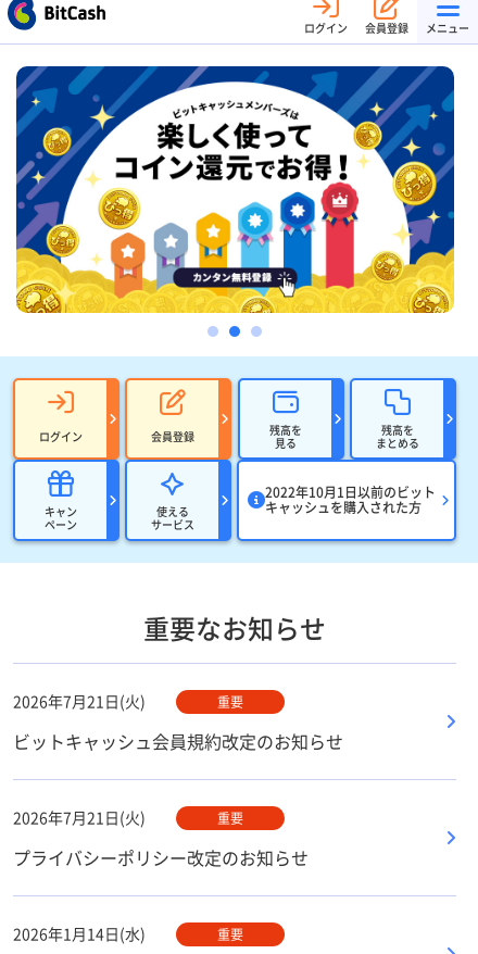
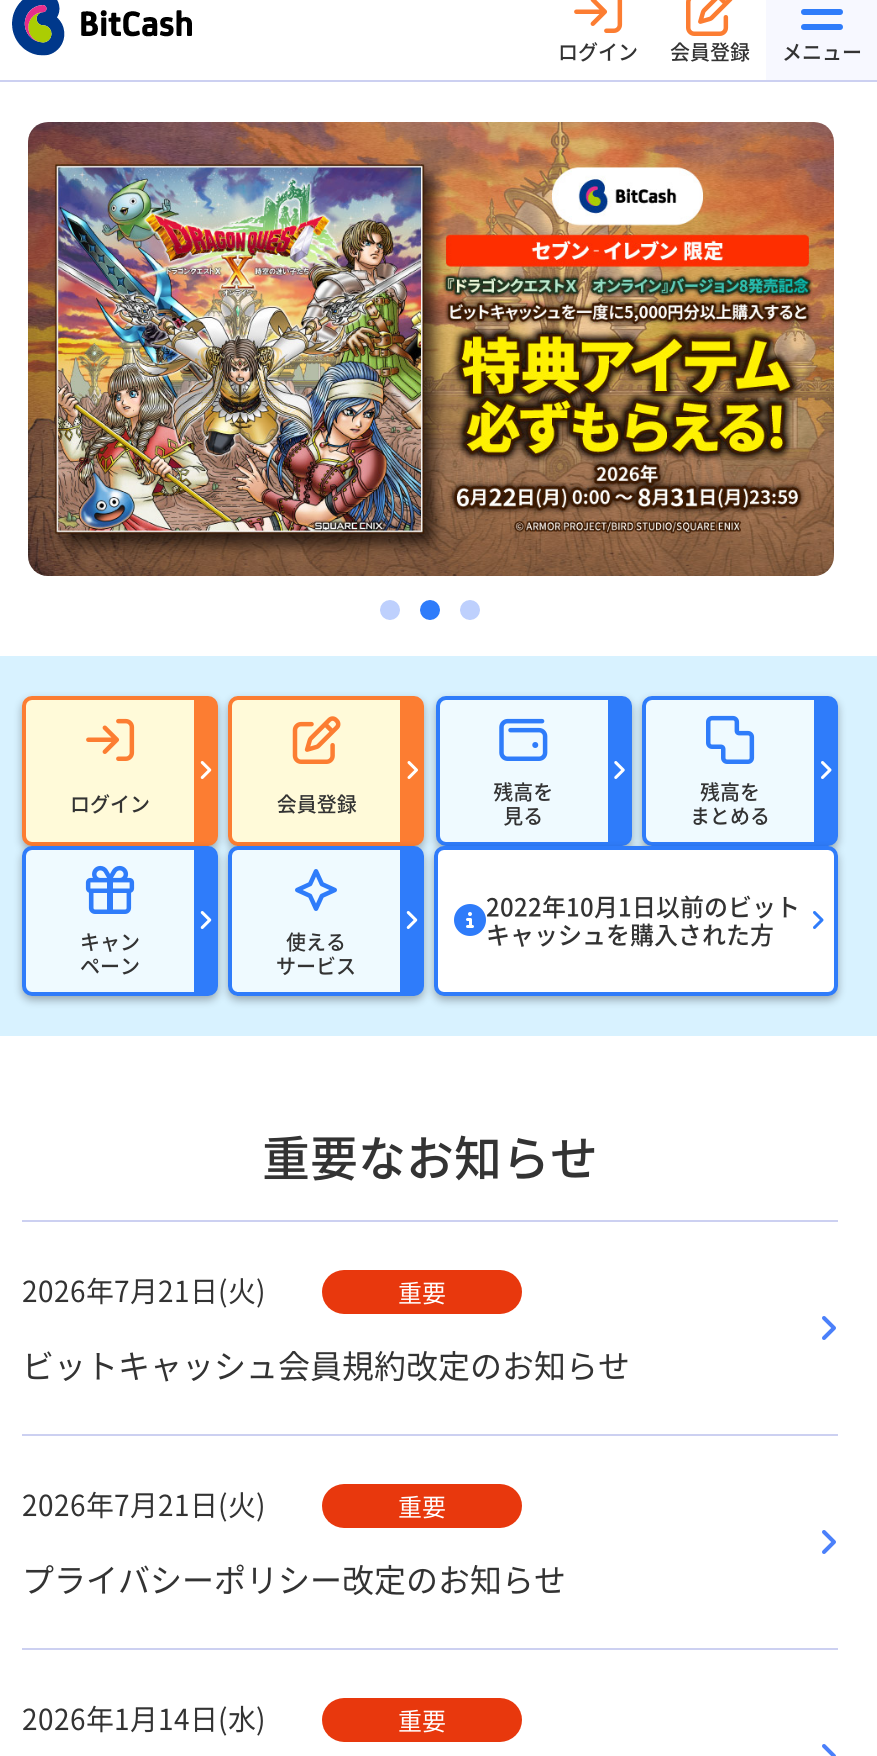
- [image]
+ [image]
